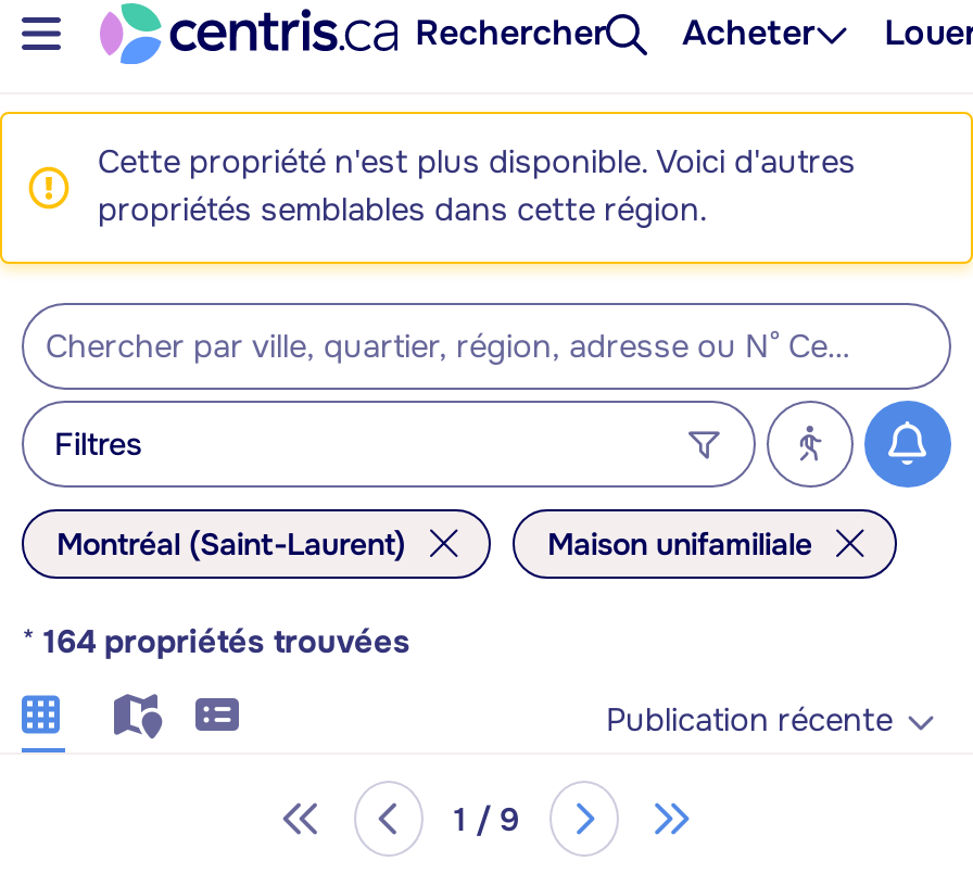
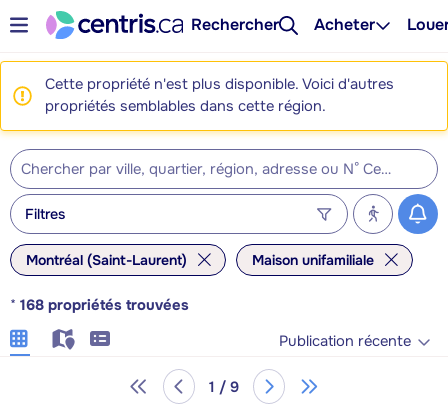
- * 164 propriétés trouvées
+ * 168 propriétés trouvées
